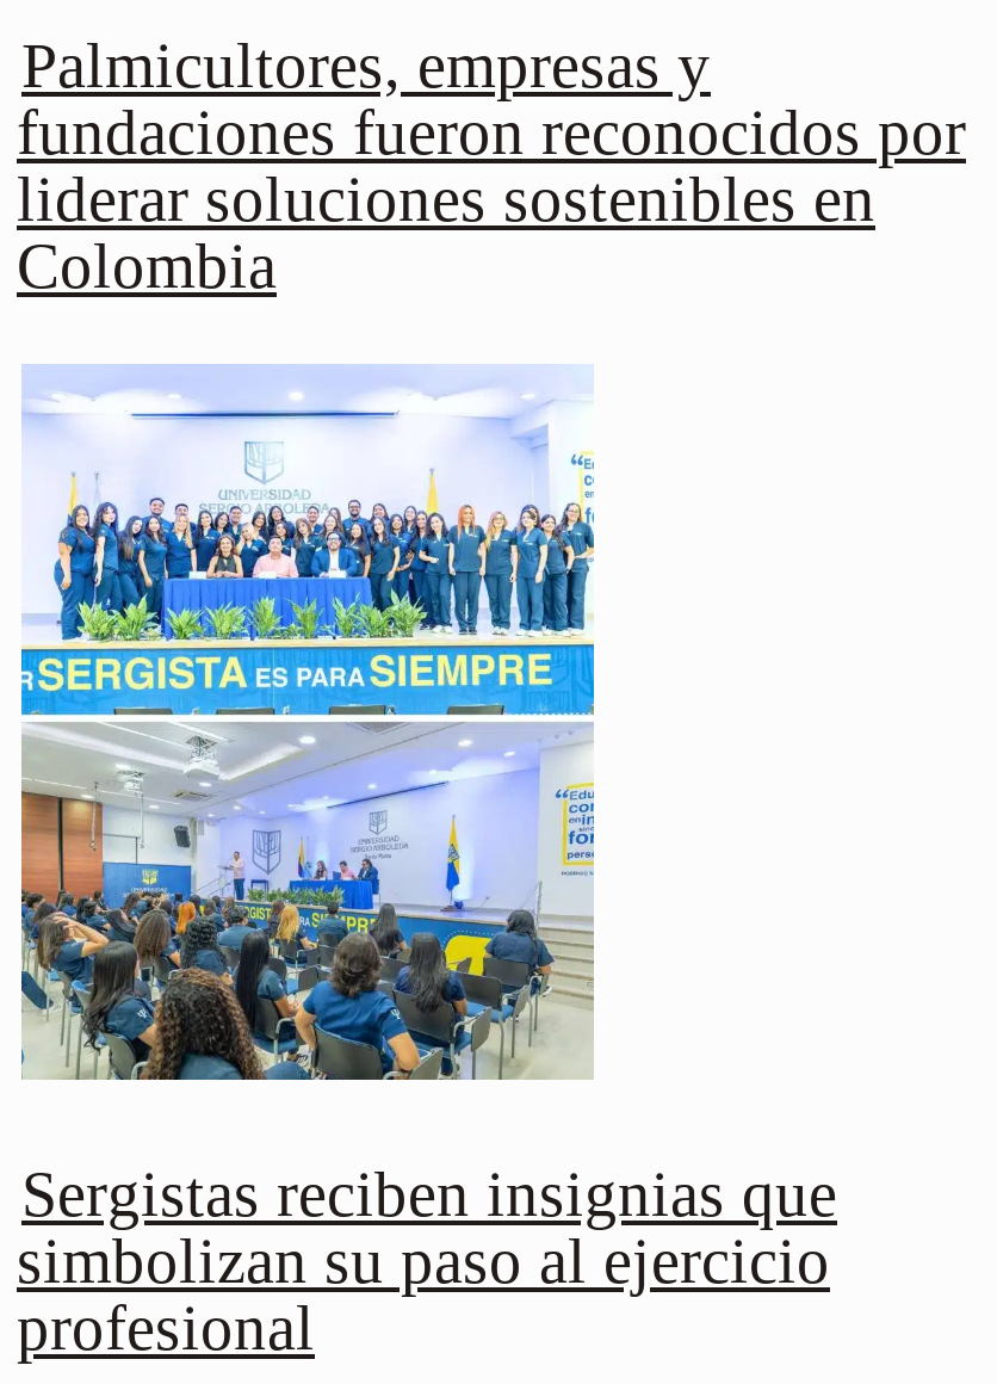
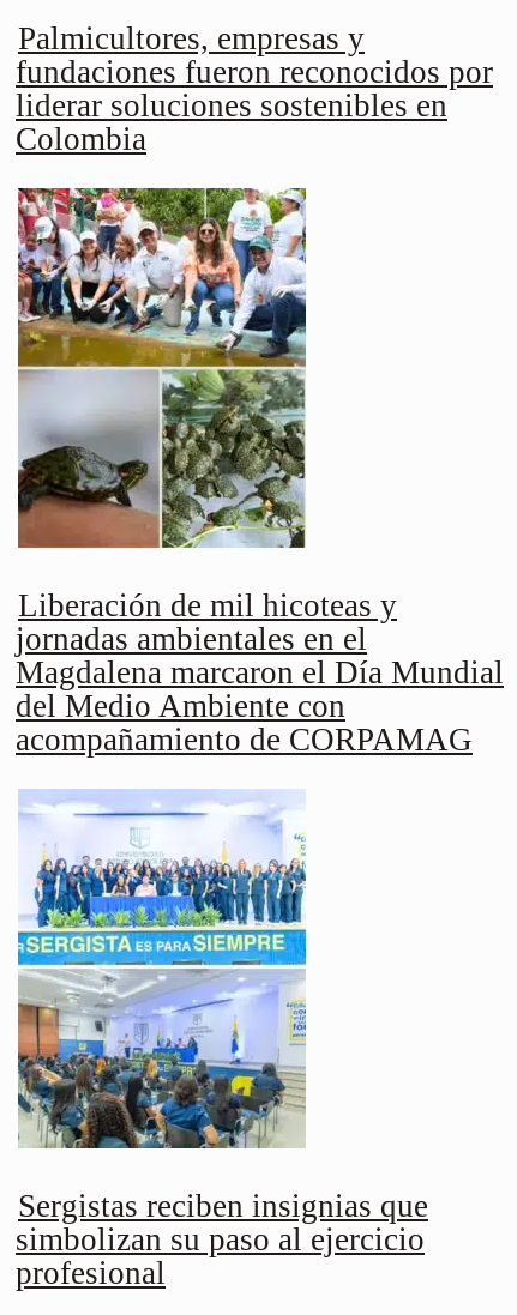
+ [image]
+ Liberación de mil hicoteas y
+ jornadas ambientales en el
+ Magdalena marcaron el Día Mundial
+ del Medio Ambiente con
+ acompañamiento de CORPAMAG
